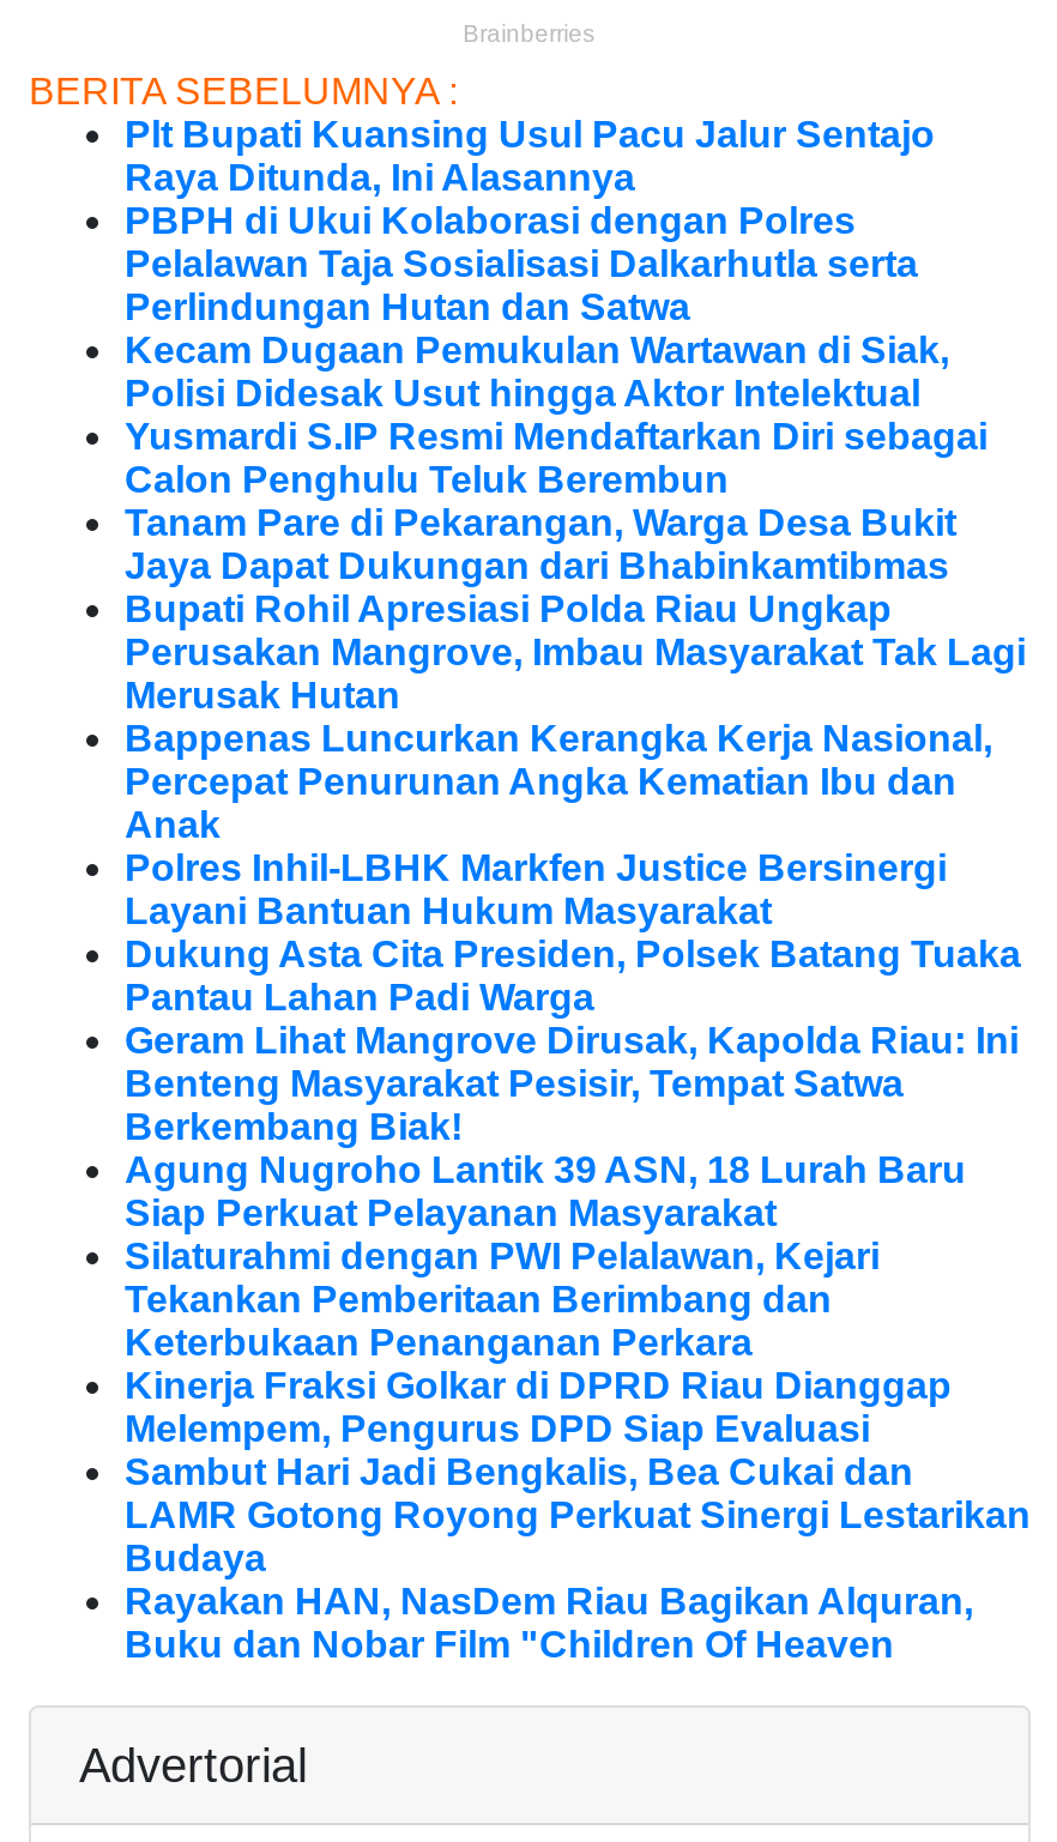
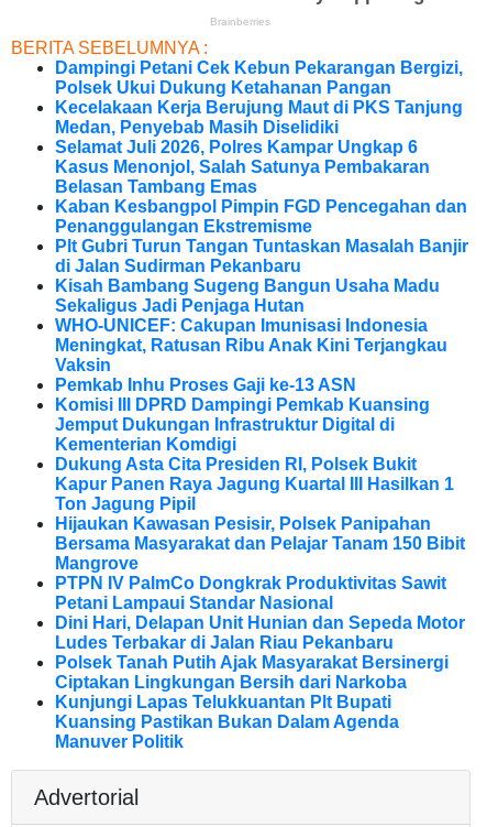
- Plt Bupati Kuansing Usul Pacu Jalur Sentajo
- Raya Ditunda, Ini Alasannya
- PBPH di Ukui Kolaborasi dengan Polres
- Pelalawan Taja Sosialisasi Dalkarhutla serta
- Perlindungan Hutan dan Satwa
- Kecam Dugaan Pemukulan Wartawan di Siak,
- Polisi Didesak Usut hingga Aktor Intelektual
- Yusmardi S.IP Resmi Mendaftarkan Diri sebagai
- Calon Penghulu Teluk Berembun
- Tanam Pare di Pekarangan, Warga Desa Bukit
- Jaya Dapat Dukungan dari Bhabinkamtibmas
- Bupati Rohil Apresiasi Polda Riau Ungkap
- Perusakan Mangrove, Imbau Masyarakat Tak Lagi
- Merusak Hutan
- Bappenas Luncurkan Kerangka Kerja Nasional,
- Percepat Penurunan Angka Kematian Ibu dan
- Anak
- Polres Inhil-LBHK Markfen Justice Bersinergi
- Layani Bantuan Hukum Masyarakat
- Dukung Asta Cita Presiden, Polsek Batang Tuaka
- Pantau Lahan Padi Warga
- Geram Lihat Mangrove Dirusak, Kapolda Riau: Ini
- Benteng Masyarakat Pesisir, Tempat Satwa
- Berkembang Biak!
- Agung Nugroho Lantik 39 ASN, 18 Lurah Baru
- Siap Perkuat Pelayanan Masyarakat
- Silaturahmi dengan PWI Pelalawan, Kejari
- Tekankan Pemberitaan Berimbang dan
- Keterbukaan Penanganan Perkara
- Kinerja Fraksi Golkar di DPRD Riau Dianggap
- Melempem, Pengurus DPD Siap Evaluasi
- Sambut Hari Jadi Bengkalis, Bea Cukai dan
- LAMR Gotong Royong Perkuat Sinergi Lestarikan
- Budaya
- Rayakan HAN, NasDem Riau Bagikan Alquran,
- Buku dan Nobar Film "Children Of Heaven
+ Dampingi Petani Cek Kebun Pekarangan Bergizi,
+ Polsek Ukui Dukung Ketahanan Pangan
+ Kecelakaan Kerja Berujung Maut di PKS Tanjung
+ Medan, Penyebab Masih Diselidiki
+ Selamat Juli 2026, Polres Kampar Ungkap 6
+ Kasus Menonjol, Salah Satunya Pembakaran
+ Belasan Tambang Emas
+ Kaban Kesbangpol Pimpin FGD Pencegahan dan
+ Penanggulangan Ekstremisme
+ Plt Gubri Turun Tangan Tuntaskan Masalah Banjir
+ di Jalan Sudirman Pekanbaru
+ Kisah Bambang Sugeng Bangun Usaha Madu
+ Sekaligus Jadi Penjaga Hutan
+ WHO-UNICEF: Cakupan Imunisasi Indonesia
+ Meningkat, Ratusan Ribu Anak Kini Terjangkau
+ Vaksin
+ Pemkab Inhu Proses Gaji ke-13 ASN
+ Komisi III DPRD Dampingi Pemkab Kuansing
+ Jemput Dukungan Infrastruktur Digital di
+ Kementerian Komdigi
+ Dukung Asta Cita Presiden RI, Polsek Bukit
+ Kapur Panen Raya Jagung Kuartal III Hasilkan 1
+ Ton Jagung Pipil
+ Hijaukan Kawasan Pesisir, Polsek Panipahan
+ Bersama Masyarakat dan Pelajar Tanam 150 Bibit
+ Mangrove
+ PTPN IV PalmCo Dongkrak Produktivitas Sawit
+ Petani Lampaui Standar Nasional
+ Dini Hari, Delapan Unit Hunian dan Sepeda Motor
+ Ludes Terbakar di Jalan Riau Pekanbaru
+ Polsek Tanah Putih Ajak Masyarakat Bersinergi
+ Ciptakan Lingkungan Bersih dari Narkoba
+ Kunjungi Lapas Telukkuantan Plt Bupati
+ Kuansing Pastikan Bukan Dalam Agenda
+ Manuver Politik
